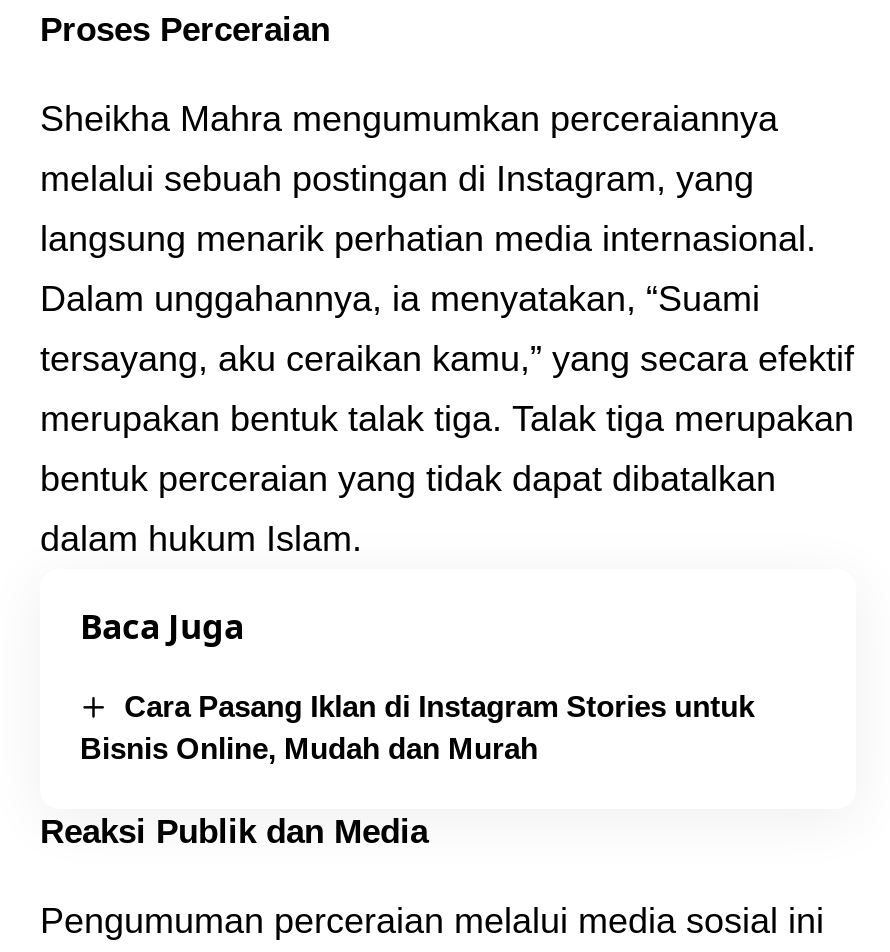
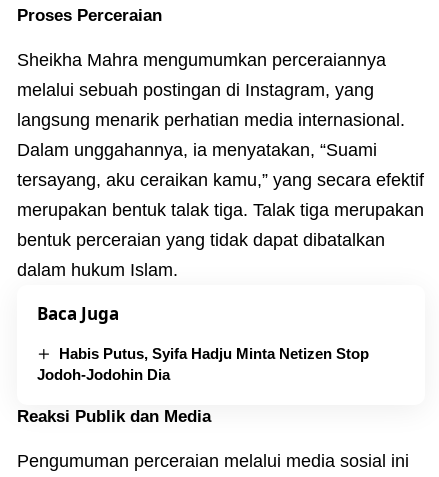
- Cara Pasang Iklan di Instagram Stories untuk
- Bisnis Online, Mudah dan Murah
+ Habis Putus, Syifa Hadju Minta Netizen Stop
+ Jodoh-Jodohin Dia
